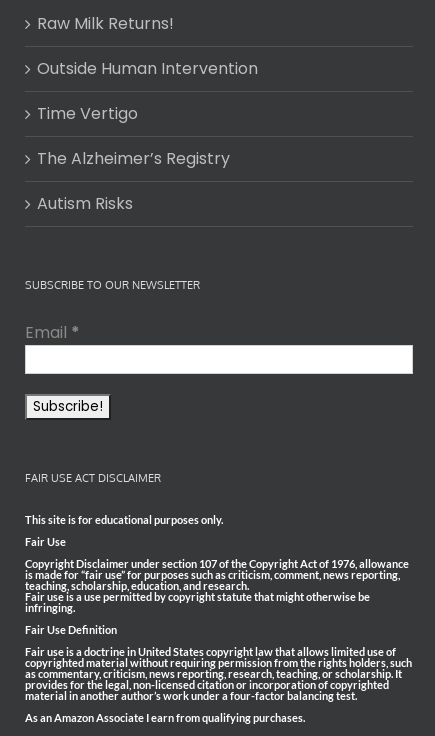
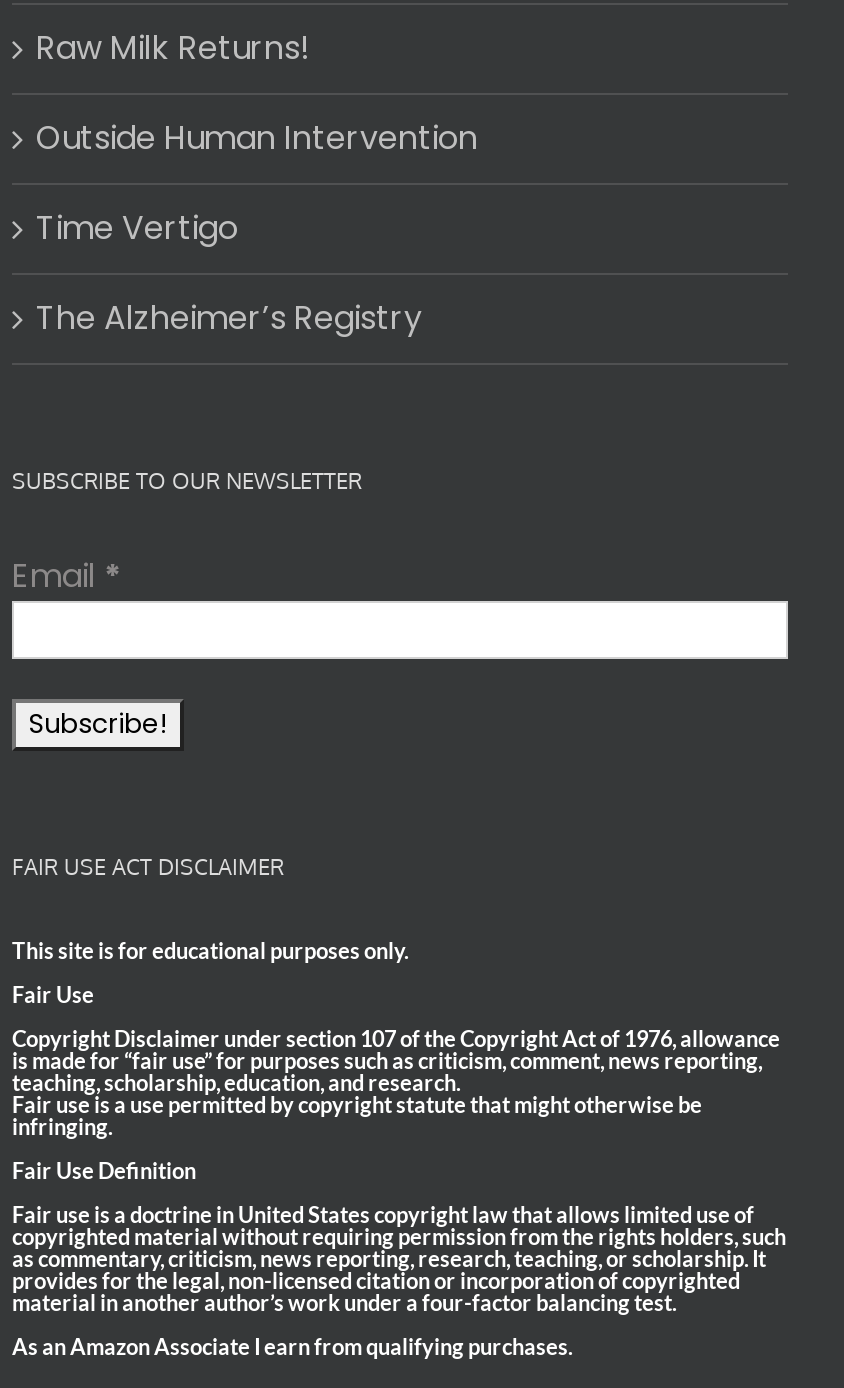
- Autism Risks
